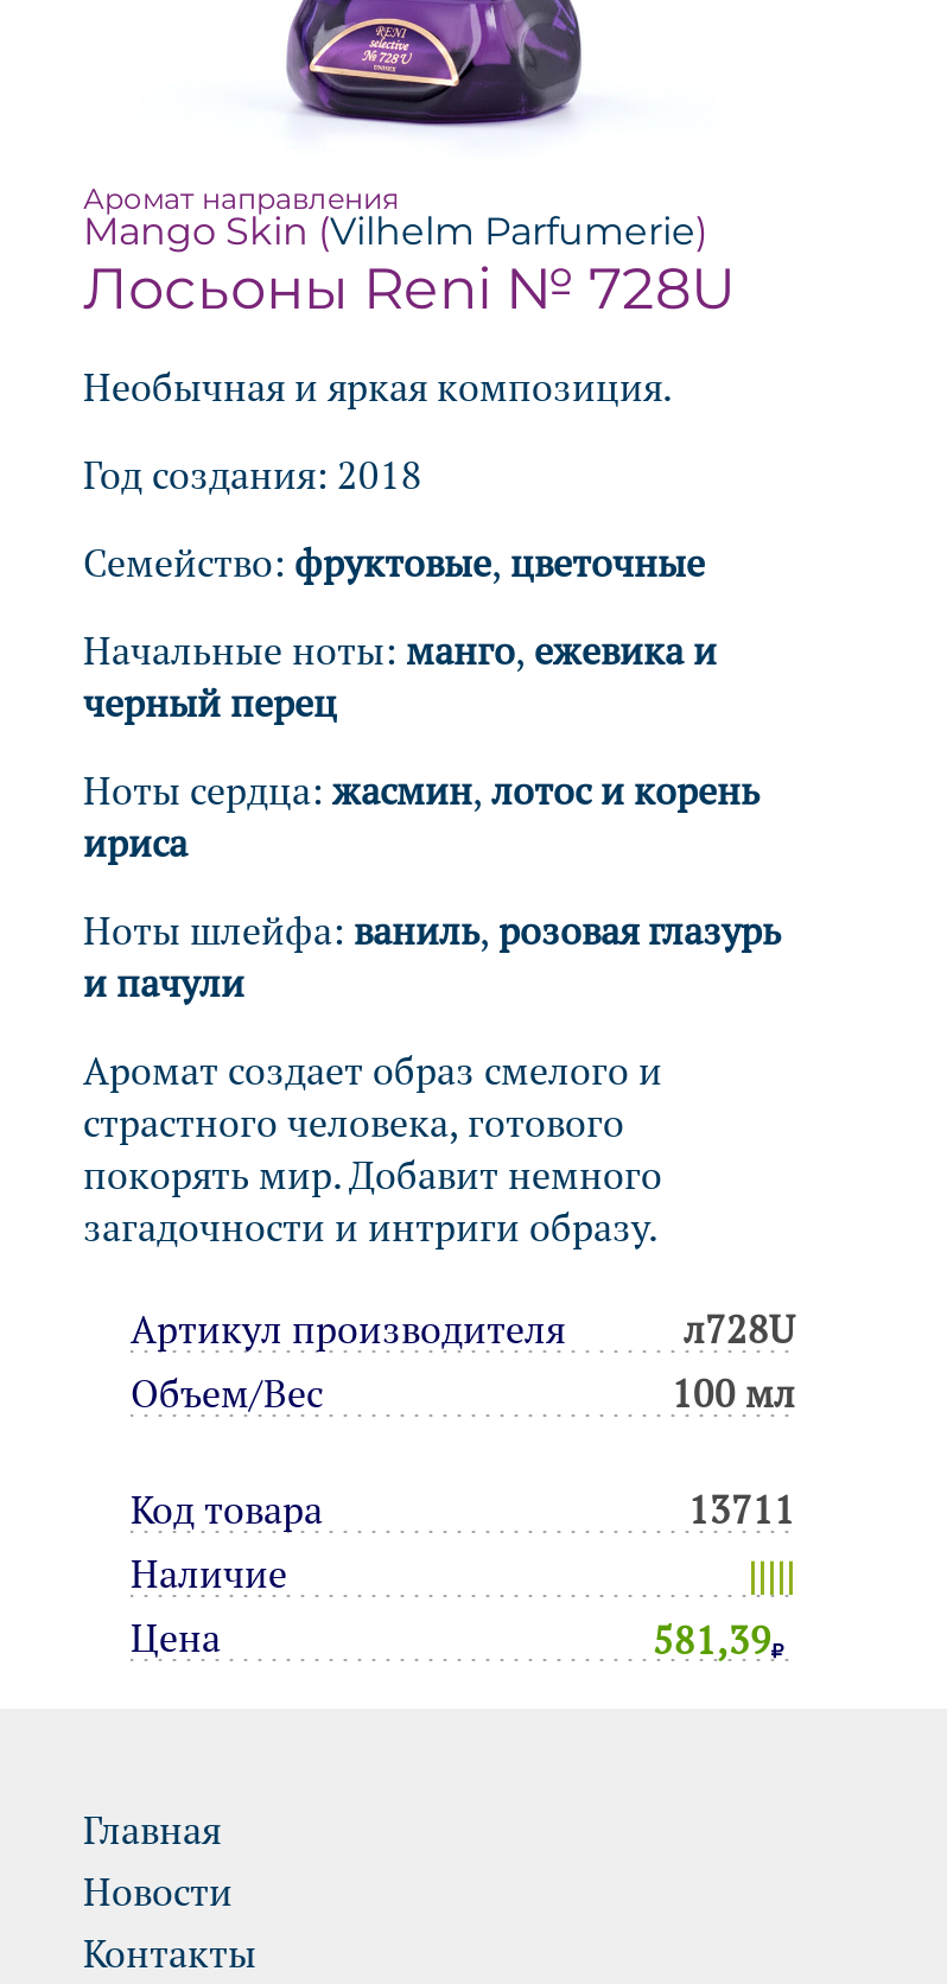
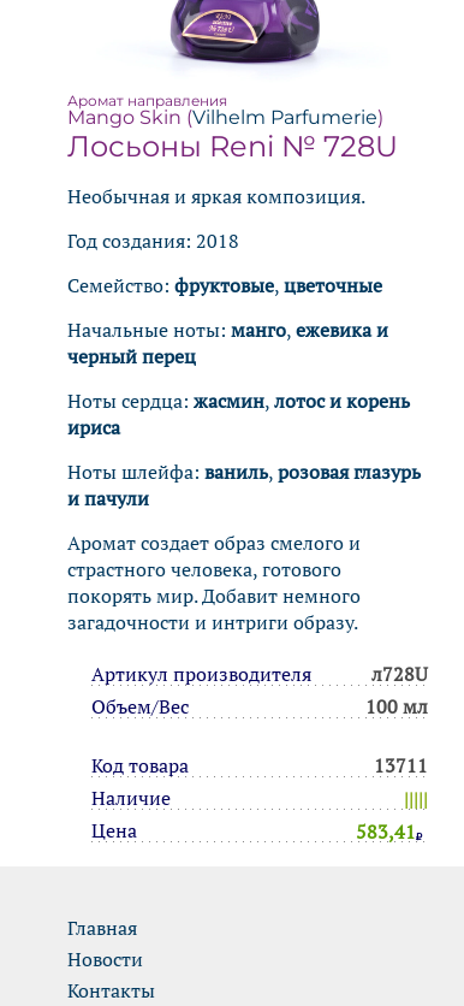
- 581,39
+ 583,41
